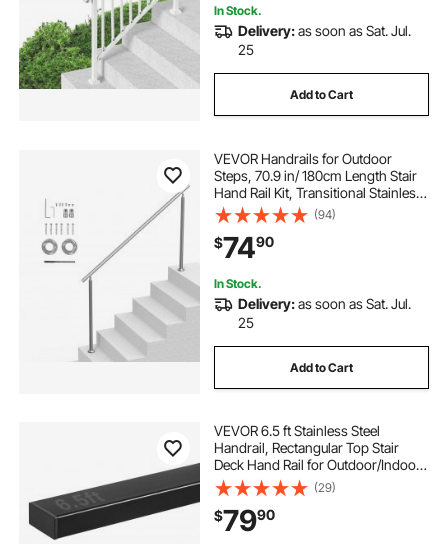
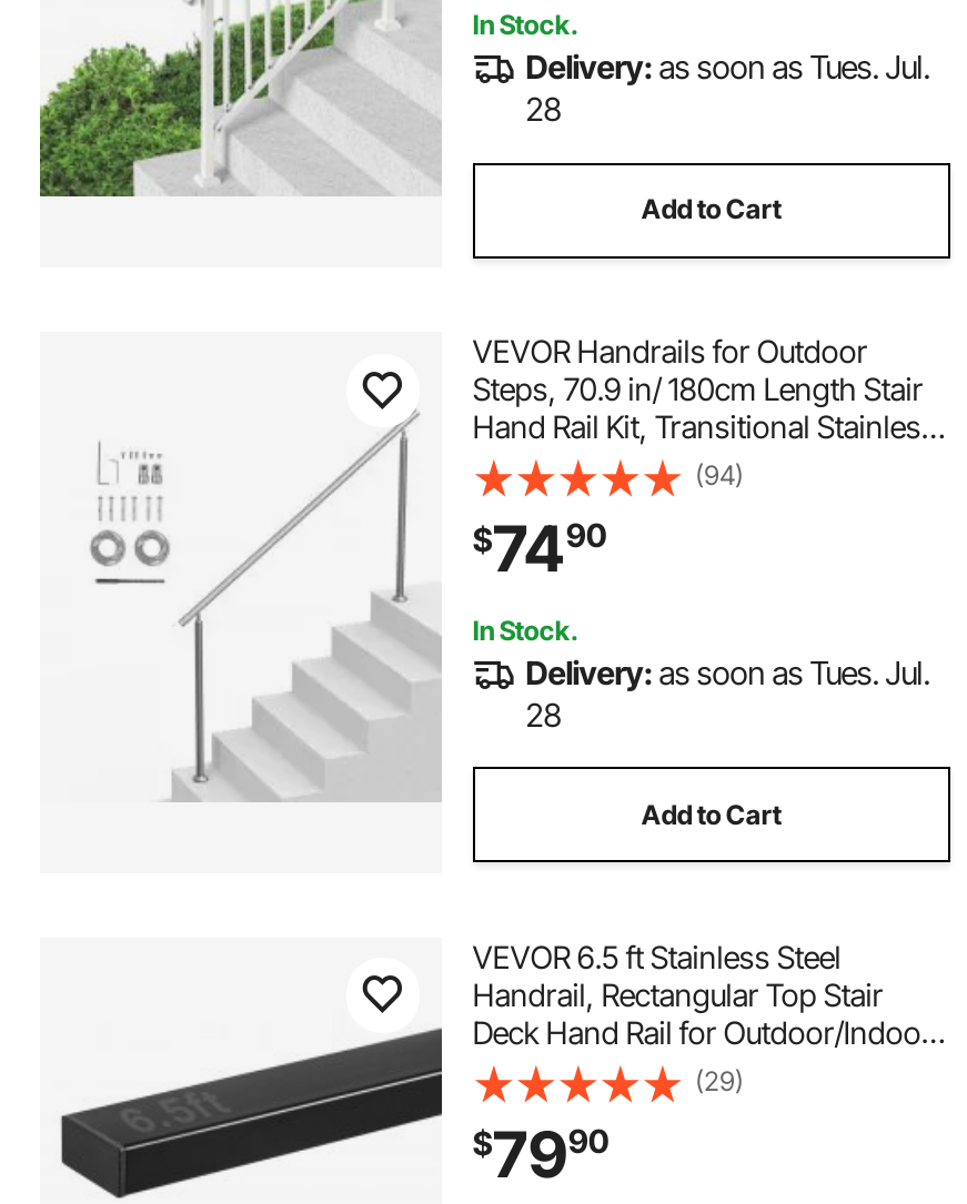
- Delivery: as soon as Sat. Jul.
+ Delivery: as soon as Tues. Jul.

- 25
+ 28

- Delivery: as soon as Sat. Jul.
+ Delivery: as soon as Tues. Jul.

- 25
+ 28
